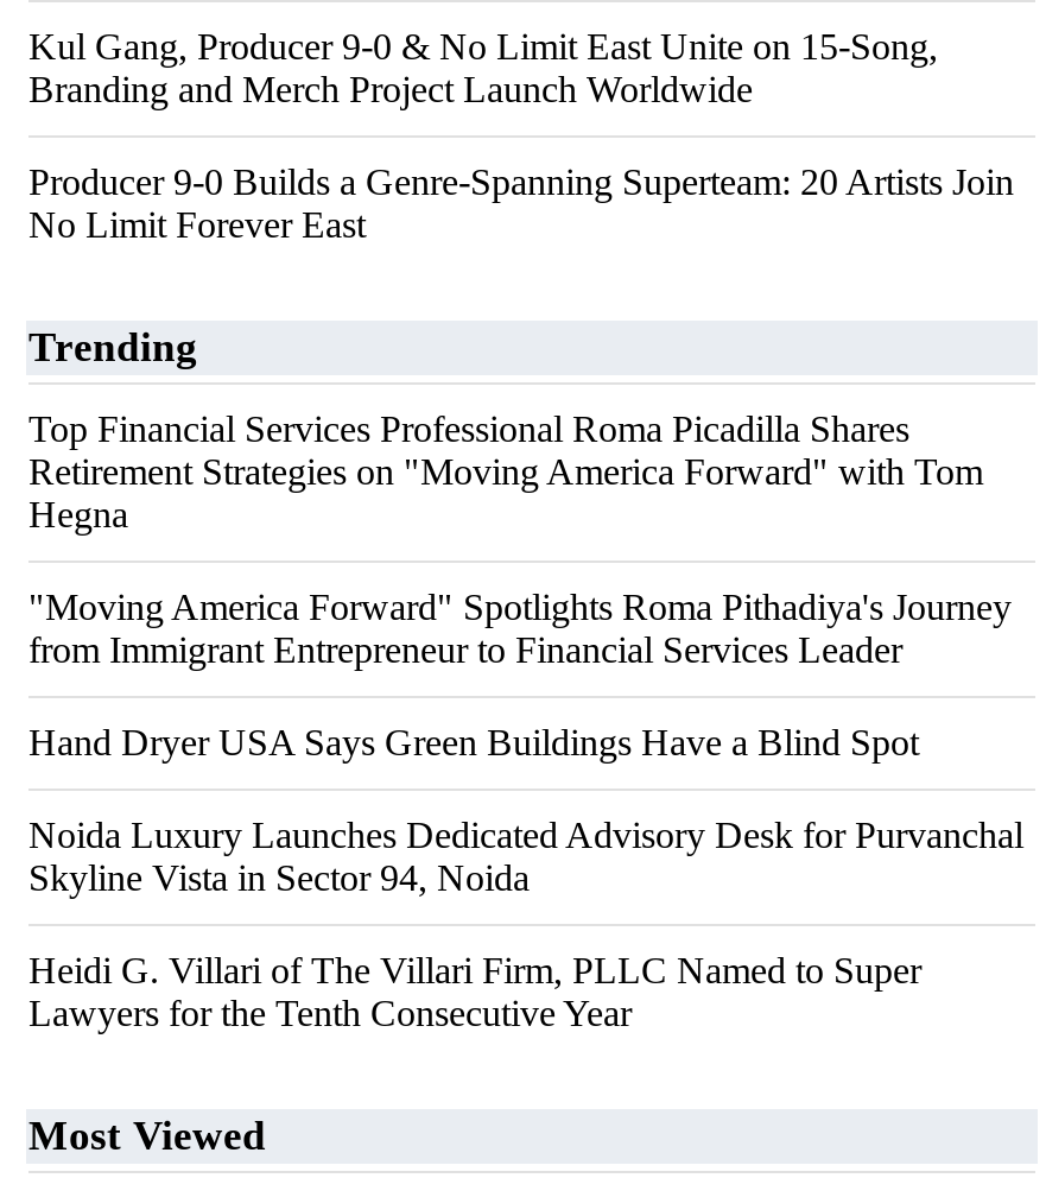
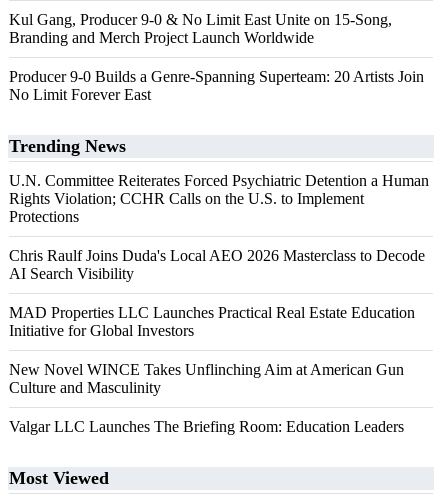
- Trending
+ Trending News

- Top Financial Services Professional Roma Picadilla Shares
- Retirement Strategies on "Moving America Forward" with Tom
- Hegna
+ U.N. Committee Reiterates Forced Psychiatric Detention a Human
+ Rights Violation; CCHR Calls on the U.S. to Implement
+ Protections

- "Moving America Forward" Spotlights Roma Pithadiya's Journey
- from Immigrant Entrepreneur to Financial Services Leader
+ Chris Raulf Joins Duda's Local AEO 2026 Masterclass to Decode
+ AI Search Visibility

- Hand Dryer USA Says Green Buildings Have a Blind Spot
+ MAD Properties LLC Launches Practical Real Estate Education
+ Initiative for Global Investors

- Noida Luxury Launches Dedicated Advisory Desk for Purvanchal
- Skyline Vista in Sector 94, Noida
+ New Novel WINCE Takes Unflinching Aim at American Gun
+ Culture and Masculinity

- Heidi G. Villari of The Villari Firm, PLLC Named to Super
- Lawyers for the Tenth Consecutive Year
+ Valgar LLC Launches The Briefing Room: Education Leaders
